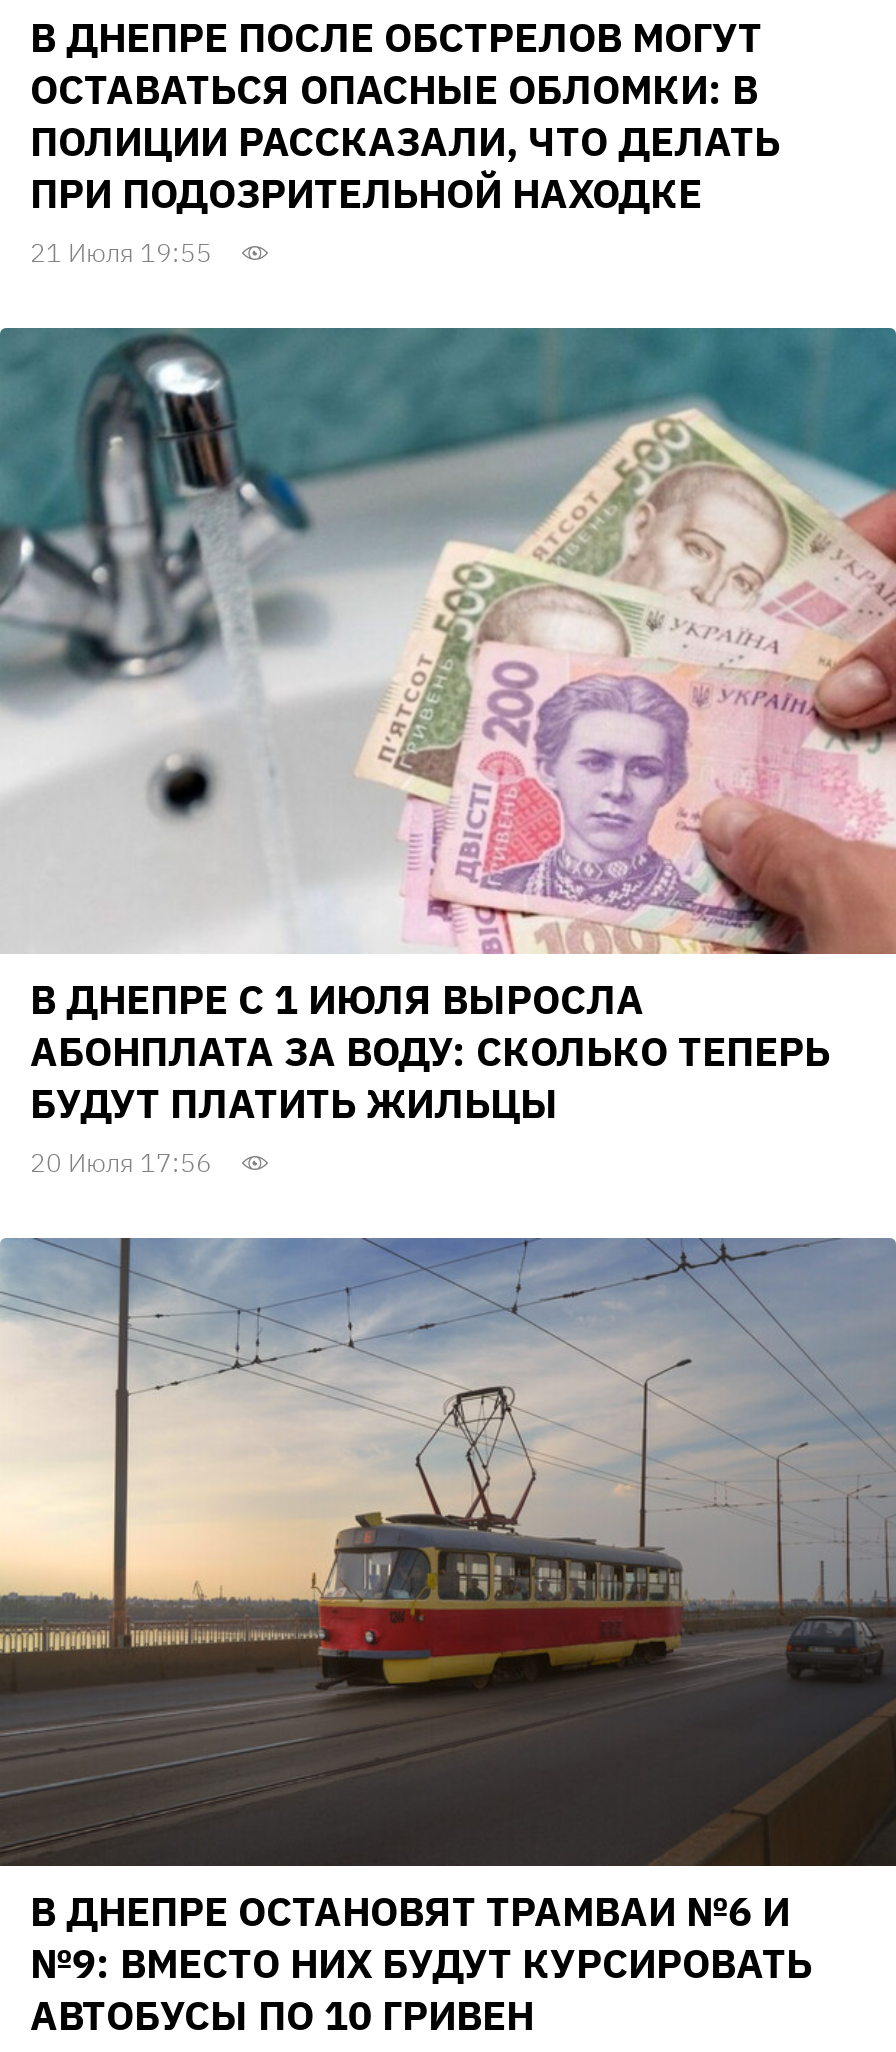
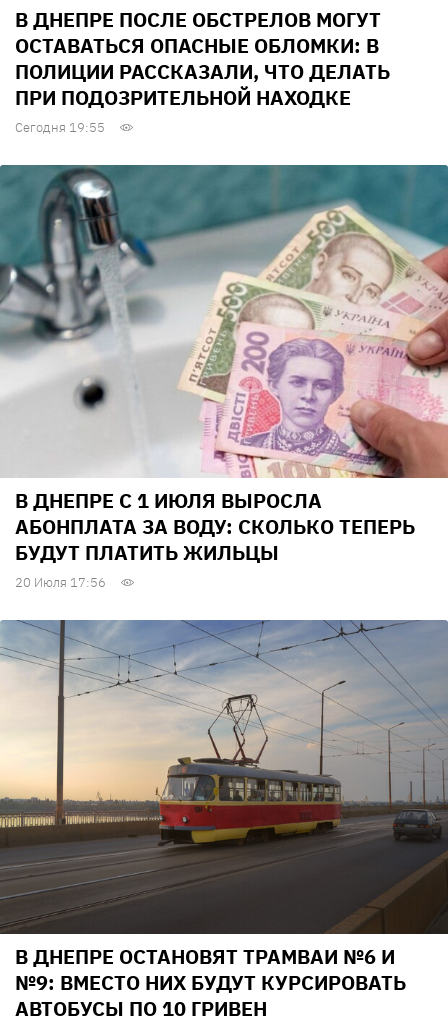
- 21 Июля 19:55
+ Сегодня 19:55
